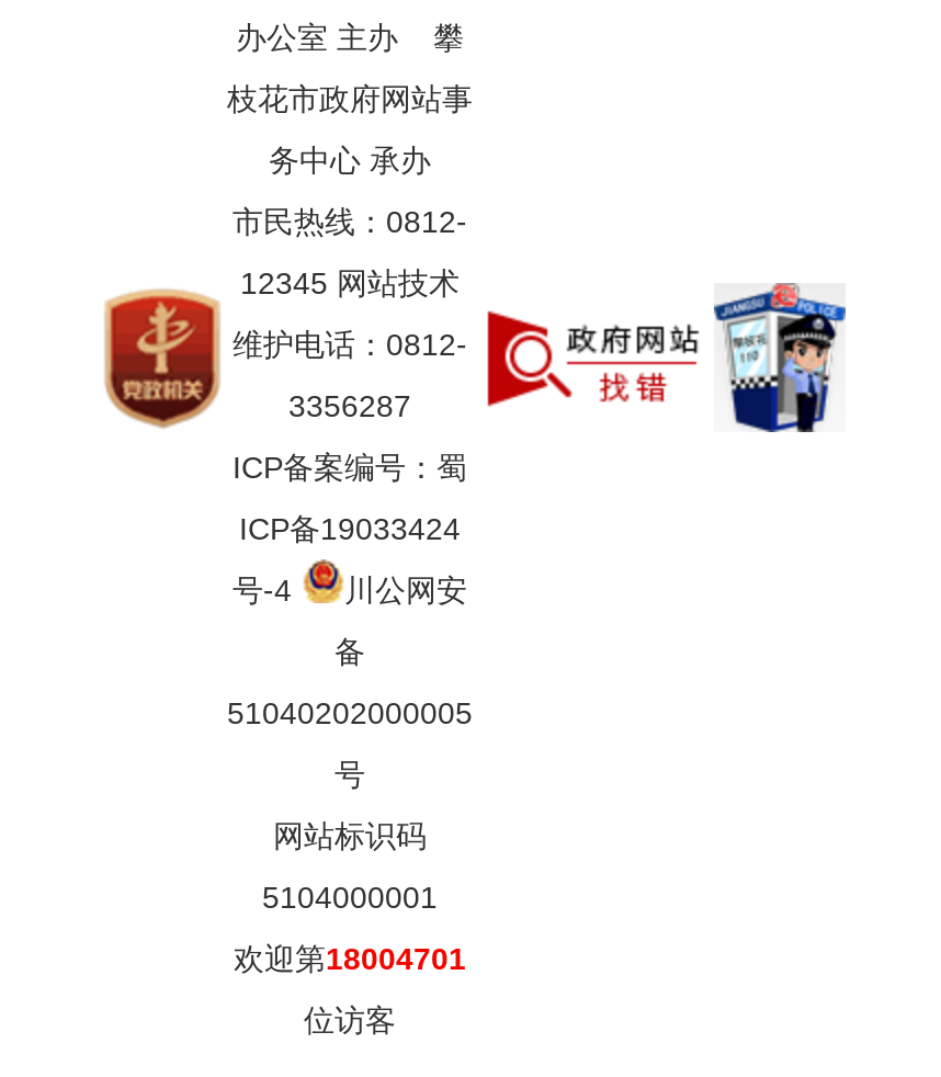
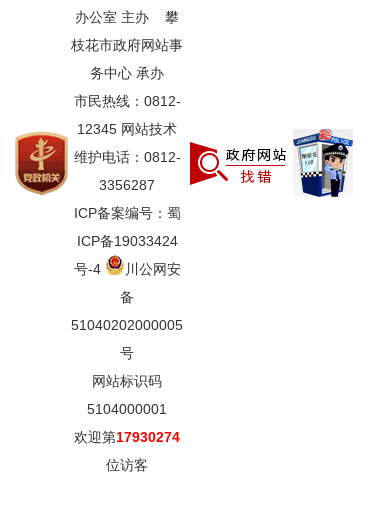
- 欢迎第18004701
+ 欢迎第17930274
